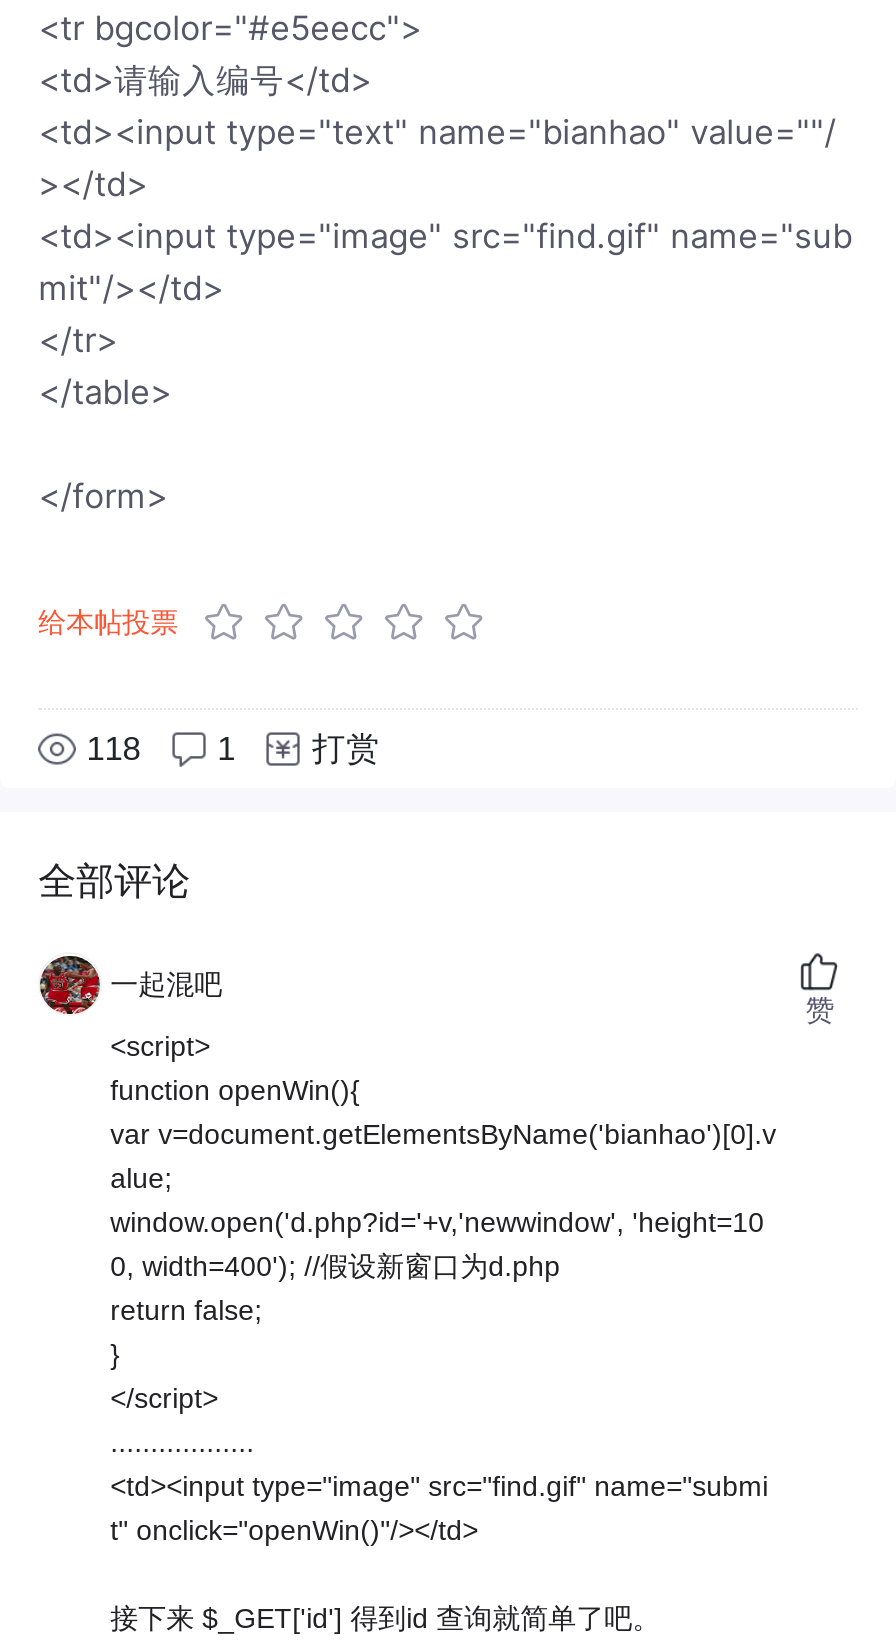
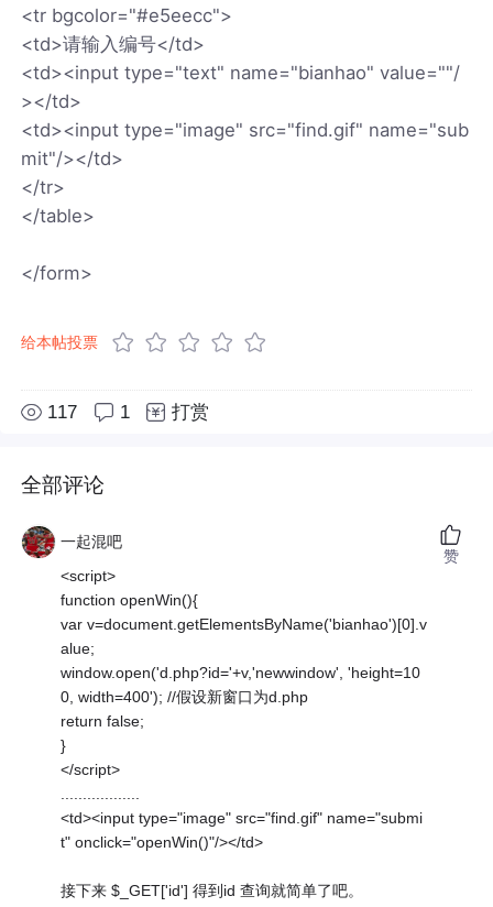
- 118
+ 117
